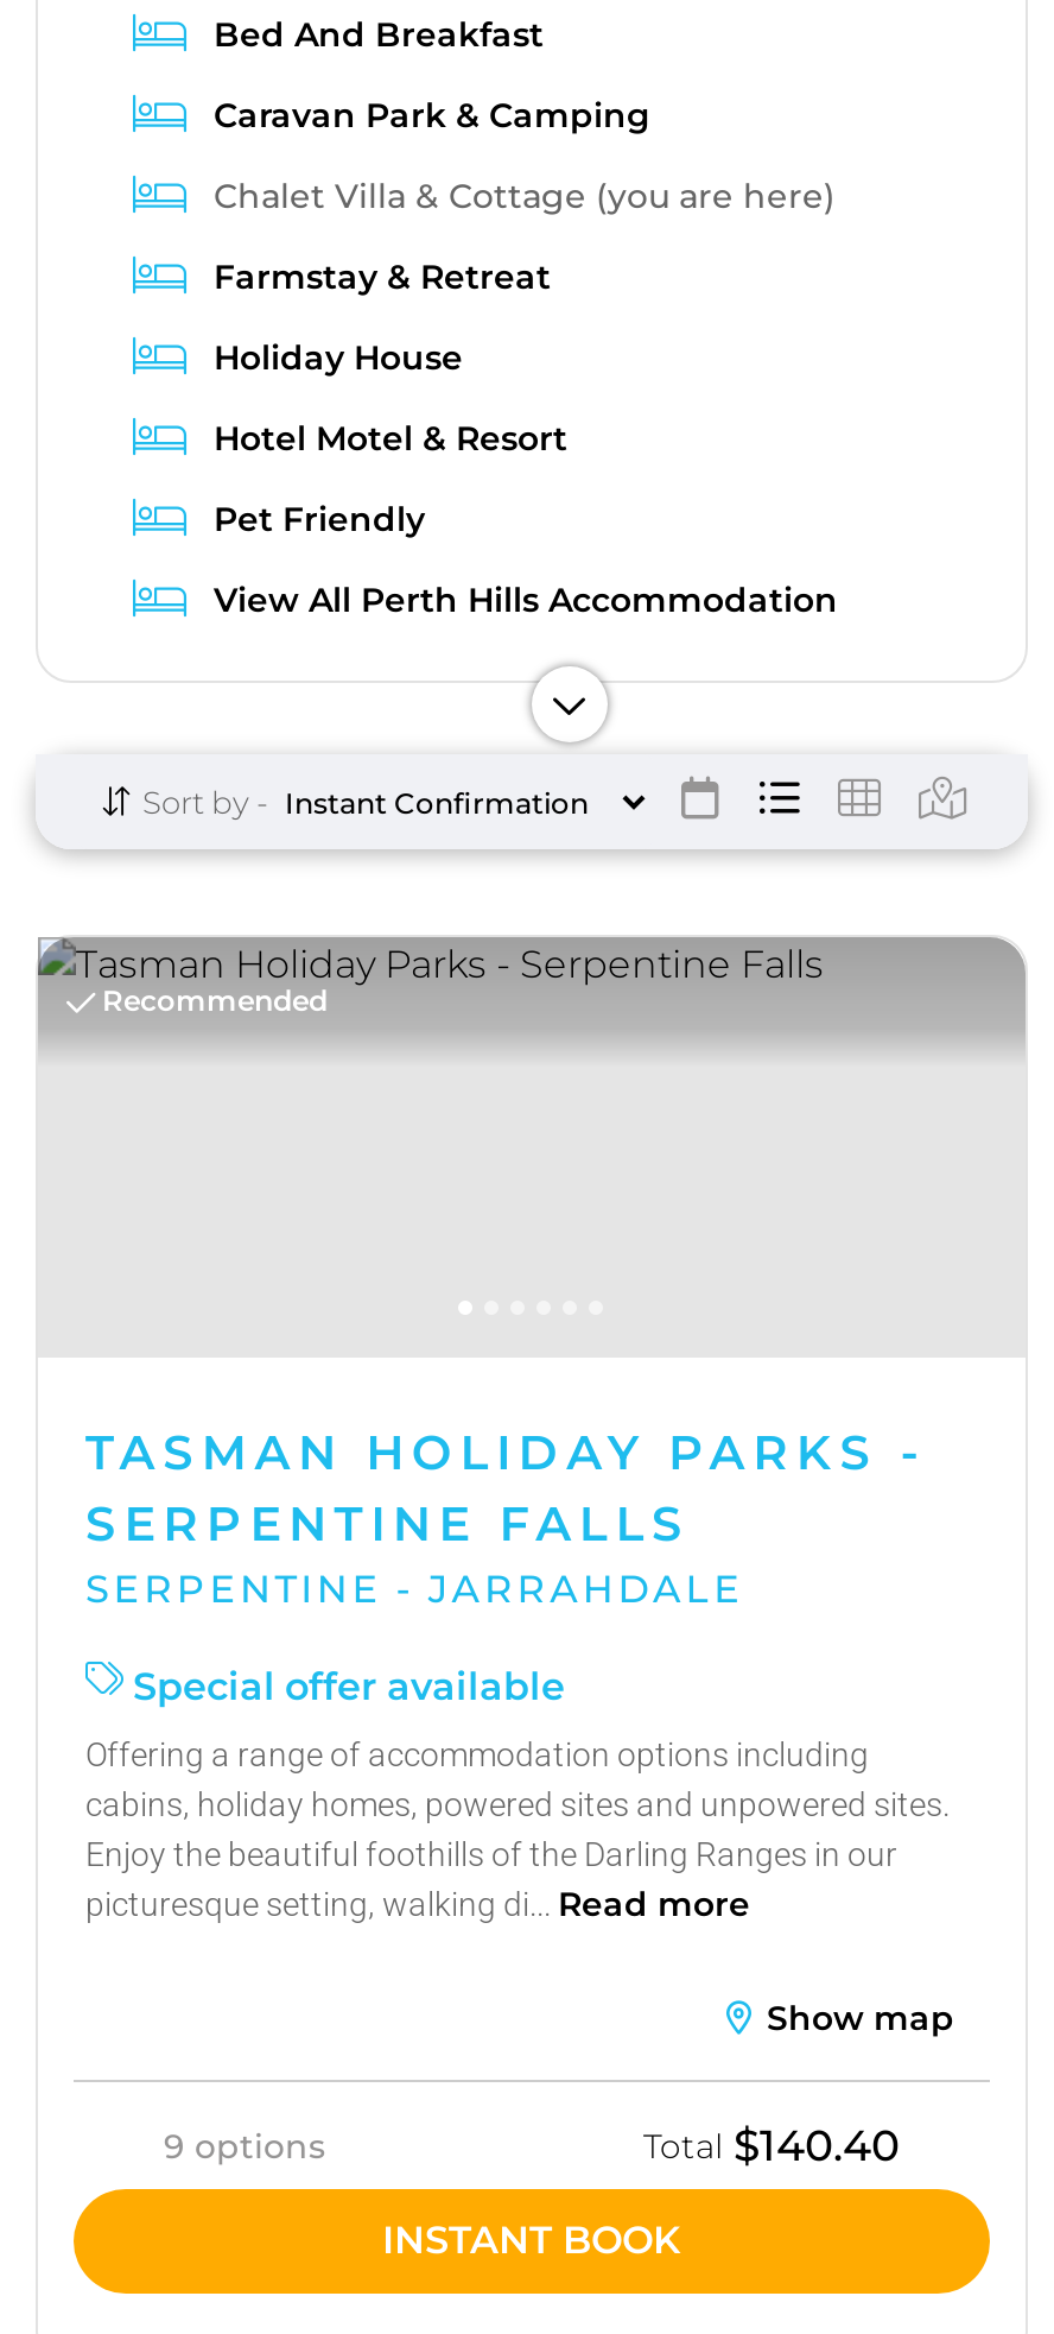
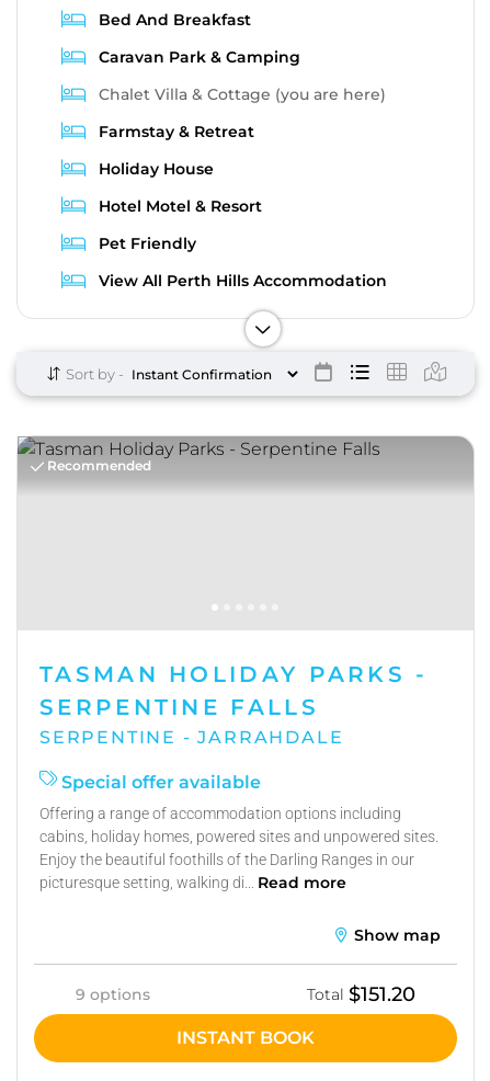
- Total $140.40
+ Total $151.20
